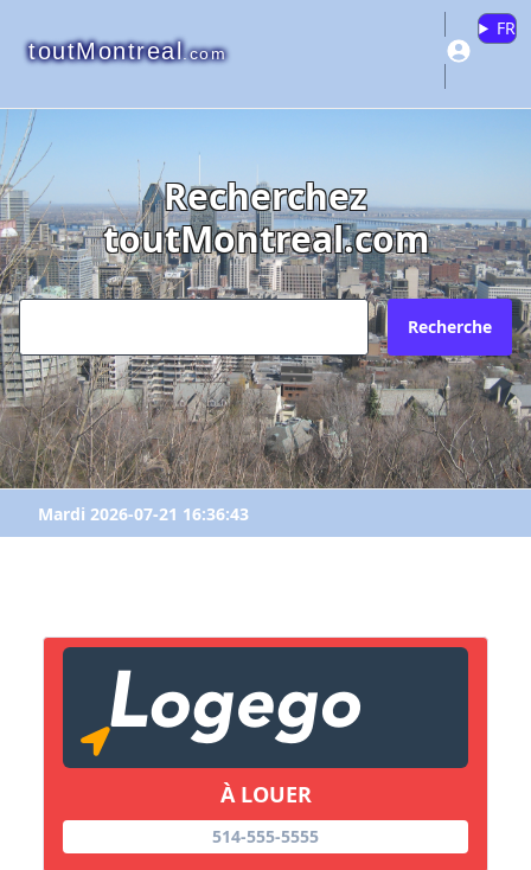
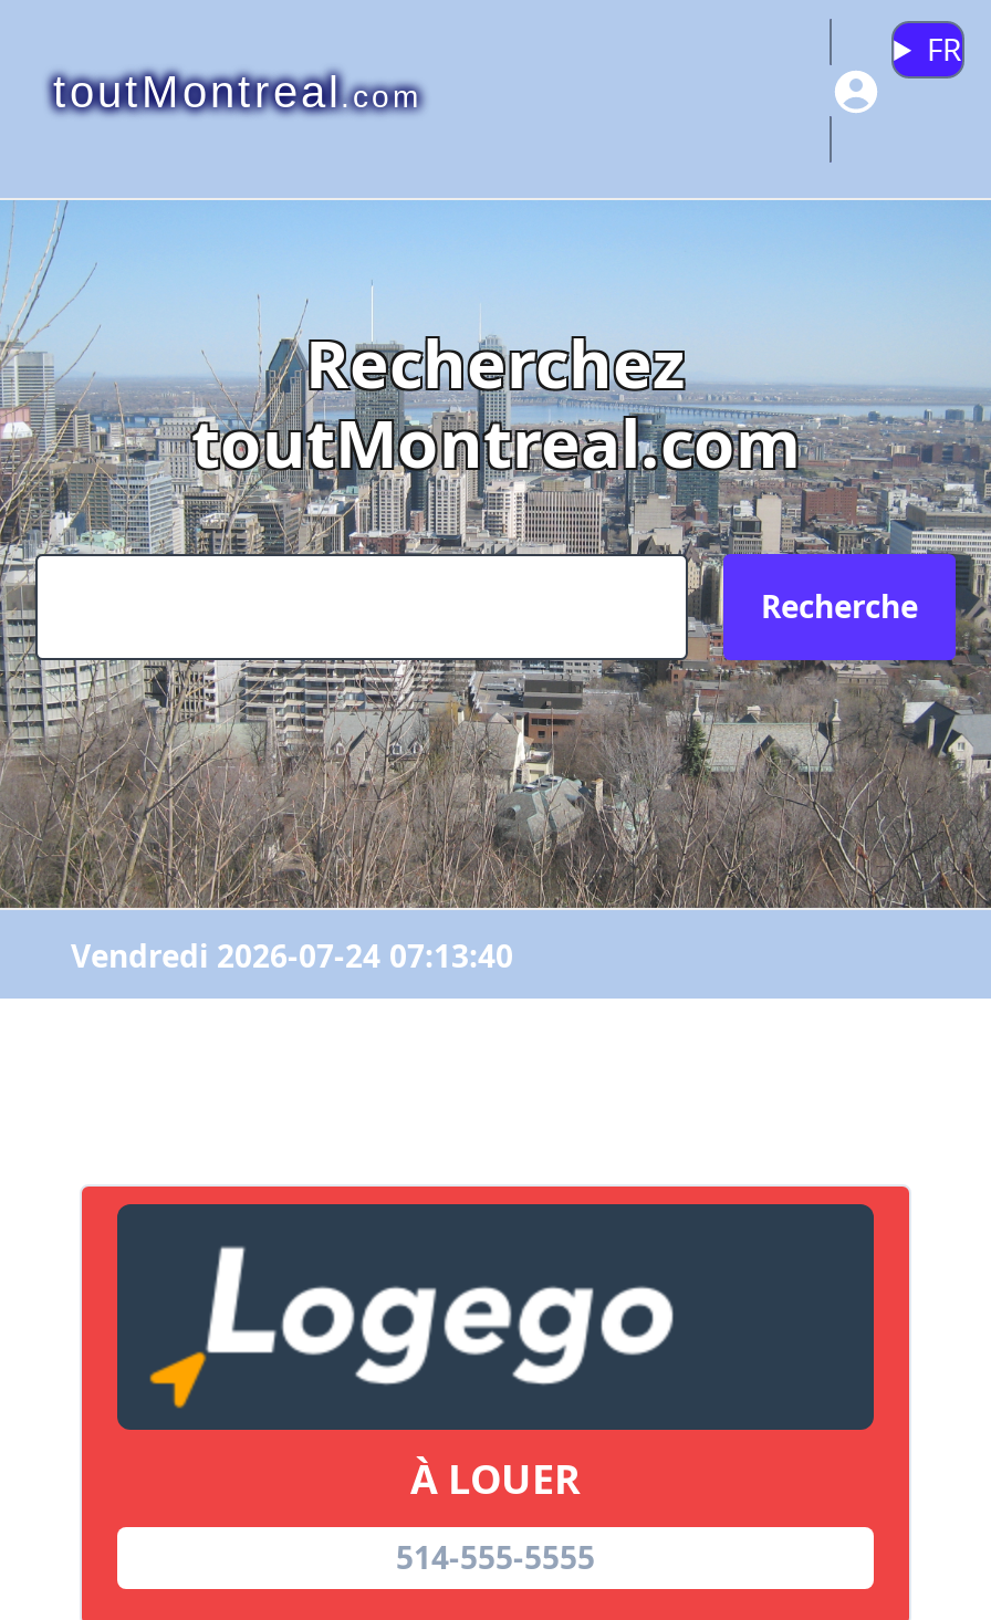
- Mardi 2026-07-21 16:36:43
+ Vendredi 2026-07-24 07:13:40
